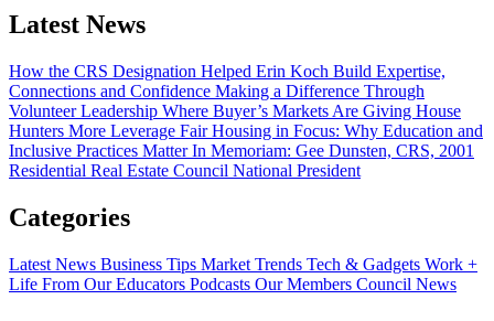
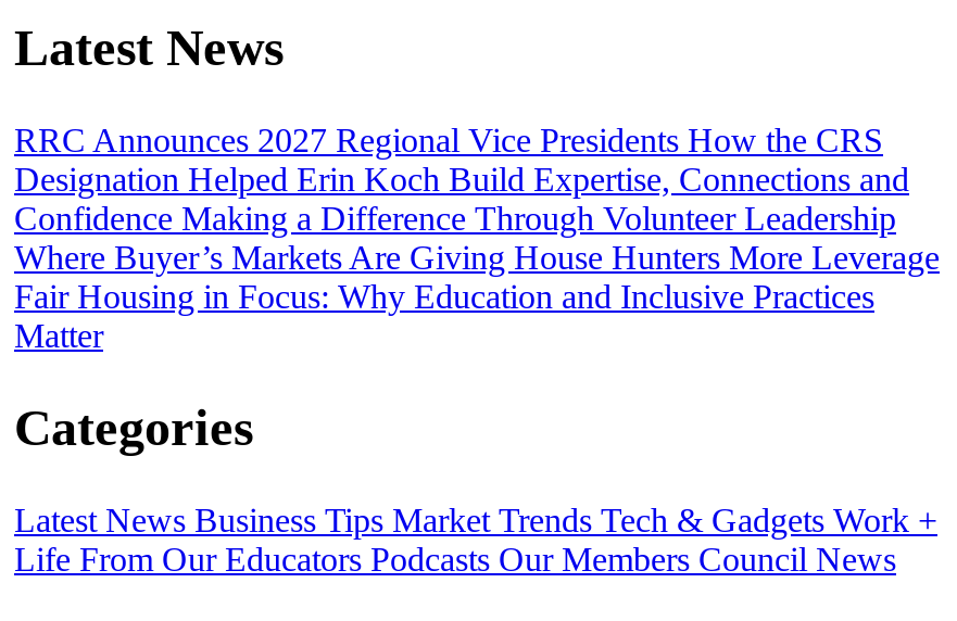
- How the CRS Designation Helped Erin Koch Build Expertise,
- Connections and Confidence Making a Difference Through
- Volunteer Leadership Where Buyer’s Markets Are Giving House
- Hunters More Leverage Fair Housing in Focus: Why Education and
- Inclusive Practices Matter In Memoriam: Gee Dunsten, CRS, 2001
- Residential Real Estate Council National President
+ RRC Announces 2027 Regional Vice Presidents How the CRS
+ Designation Helped Erin Koch Build Expertise, Connections and
+ Confidence Making a Difference Through Volunteer Leadership
+ Where Buyer’s Markets Are Giving House Hunters More Leverage
+ Fair Housing in Focus: Why Education and Inclusive Practices
+ Matter
